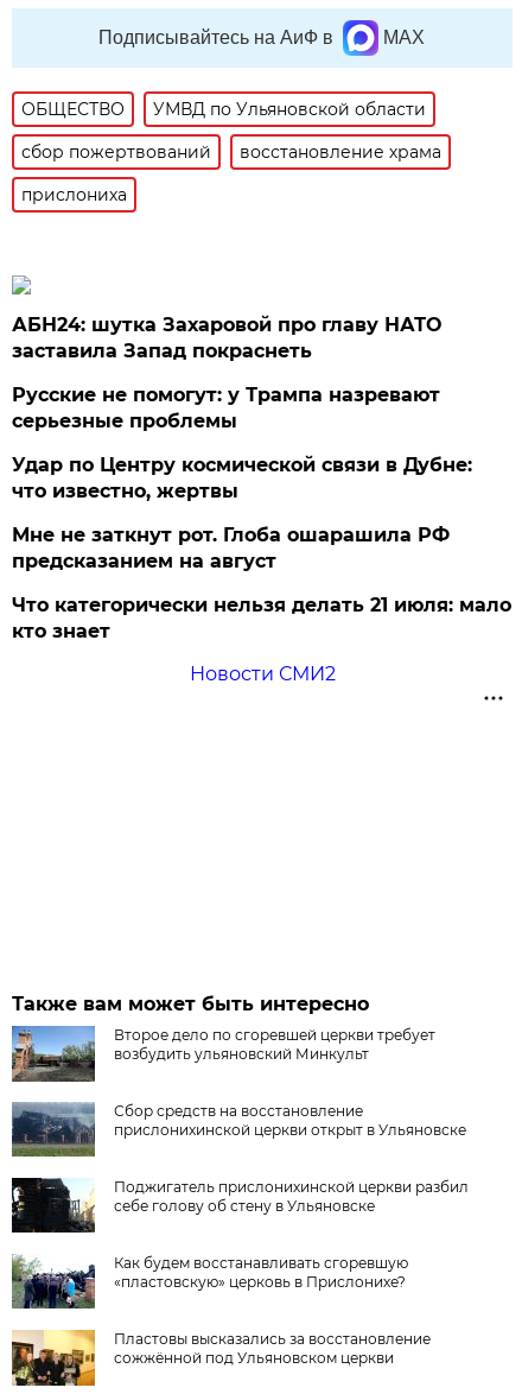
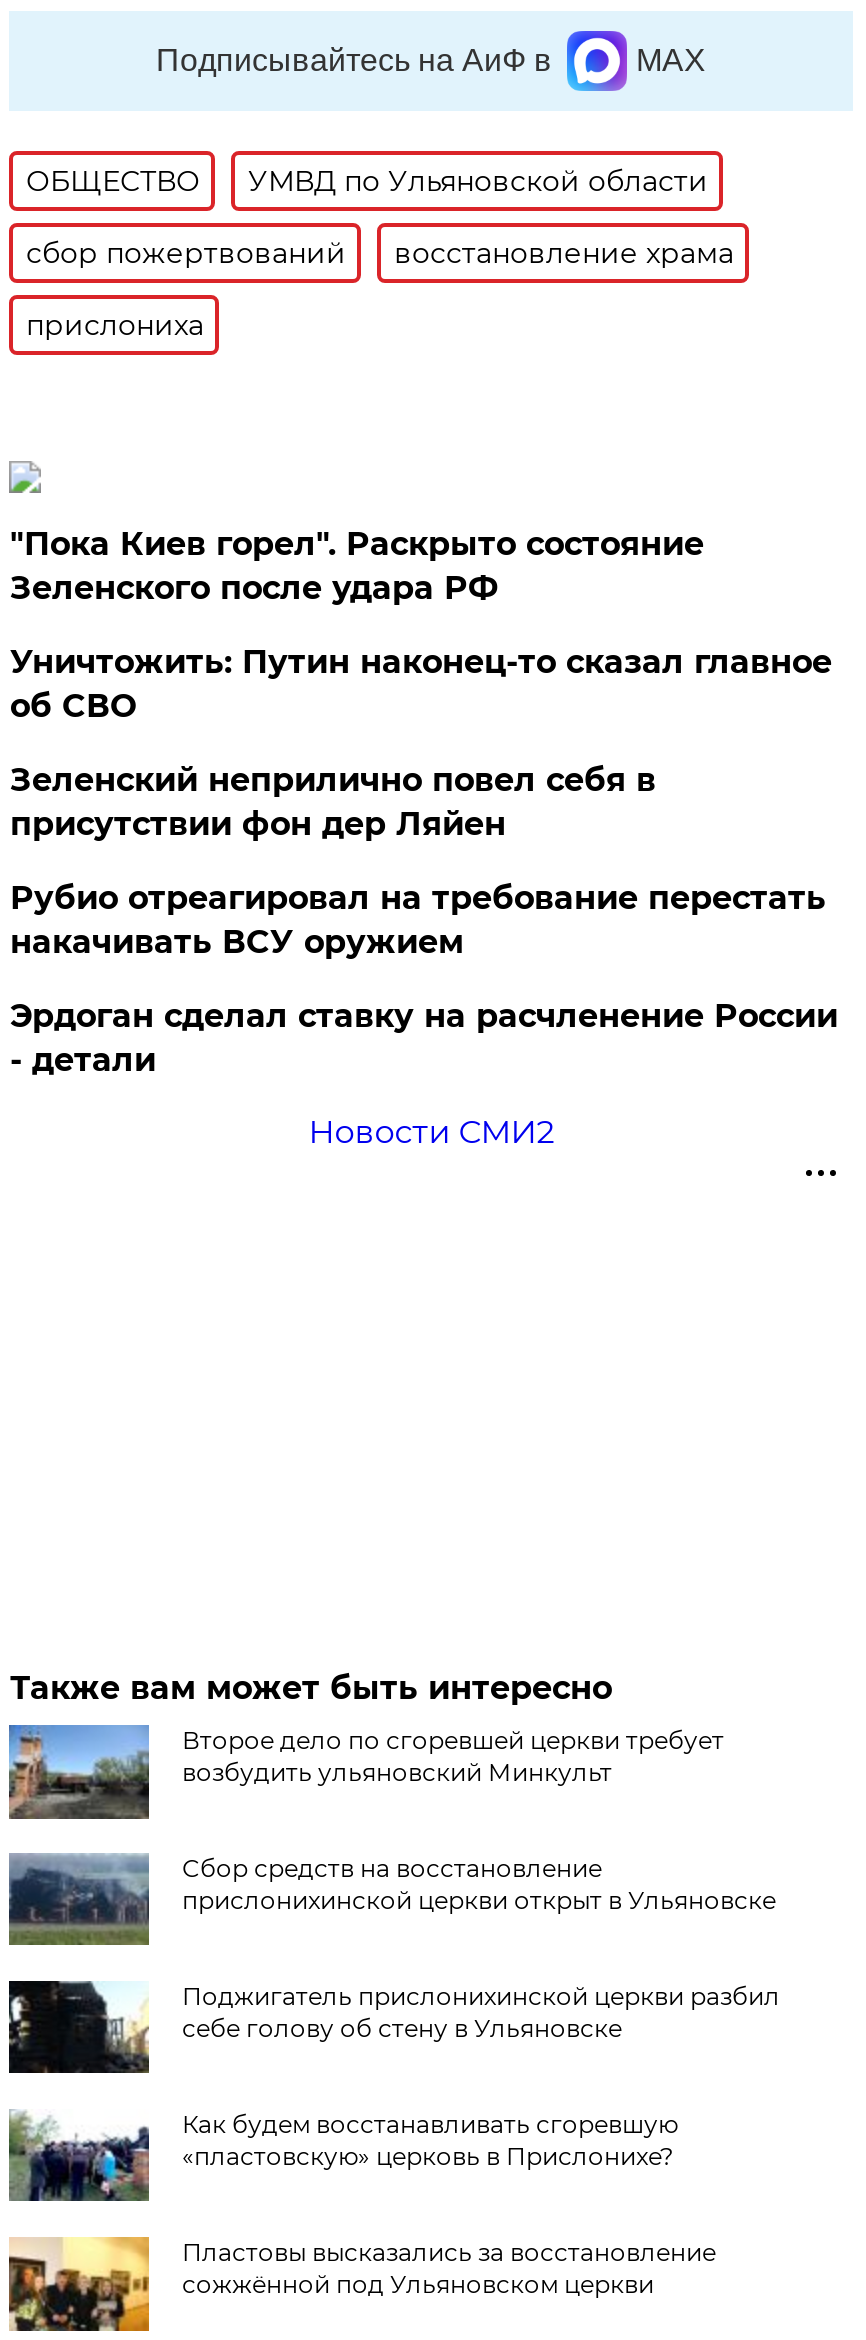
- АБН24: шутка Захаровой про главу НАТО
- заставила Запад покраснеть
+ "Пока Киев горел". Раскрыто состояние
+ Зеленского после удара РФ

- Русские не помогут: у Трампа назревают
- серьезные проблемы
+ Уничтожить: Путин наконец-то сказал главное
+ об СВО

- Удар по Центру космической связи в Дубне:
- что известно, жертвы
+ Зеленский неприлично повел cебя в
+ присутствии фон дер Ляйен

- Мне не заткнут рот. Глоба ошарашила РФ
- предсказанием на август
+ Рубио отреагировал на требование перестать
+ накачивать ВСУ оружием

- Что категорически нельзя делать 21 июля: мало
- кто знает
+ Эрдоган сделал ставку на расчленение России
+ - детали
